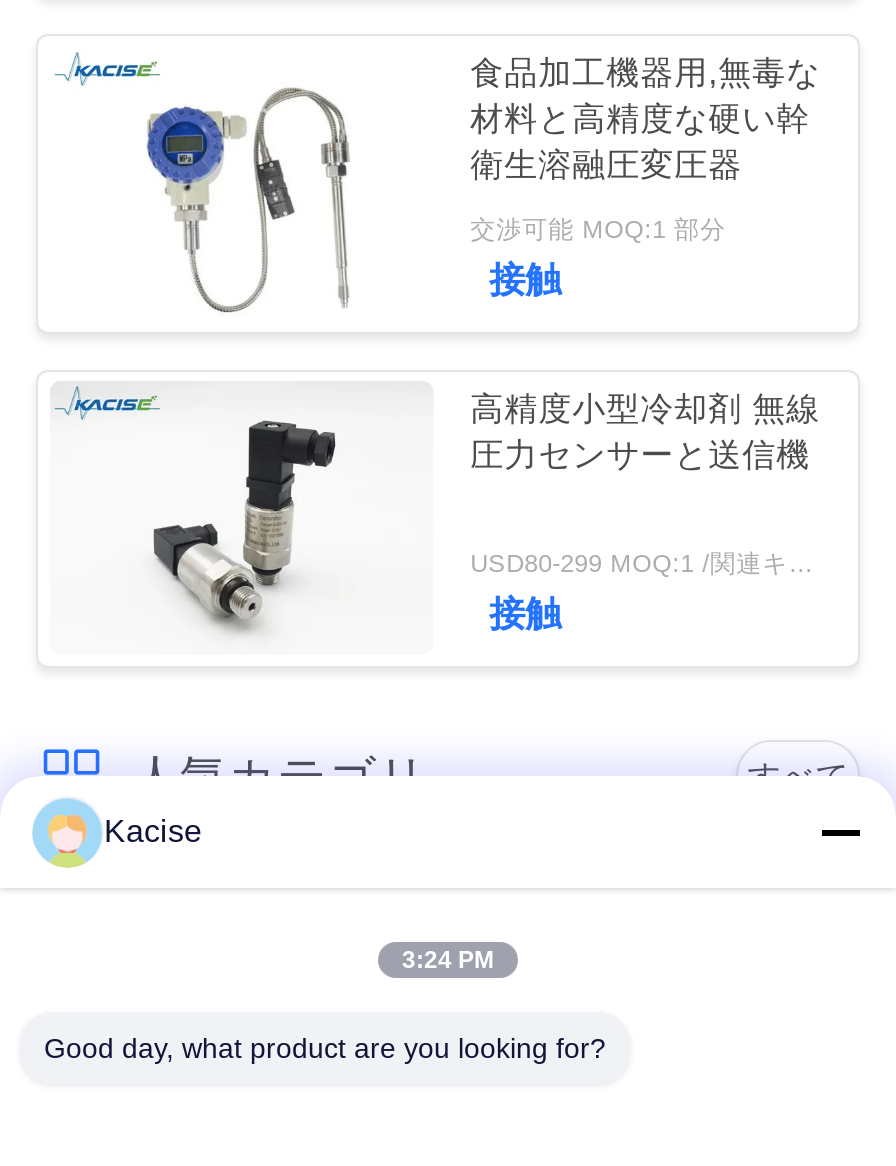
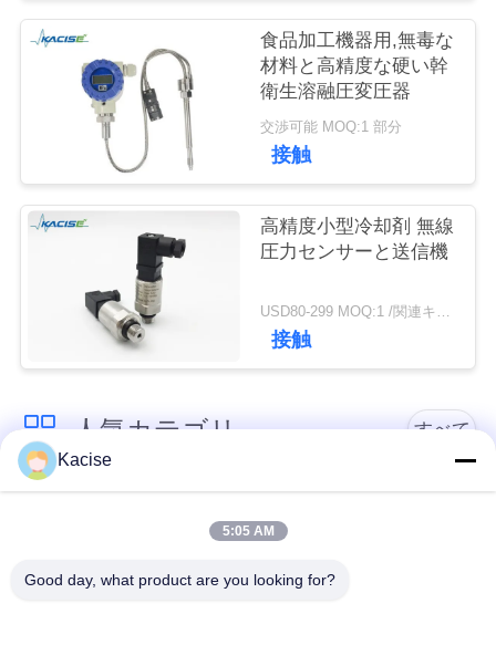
- 3:24 PM
+ 5:05 AM
